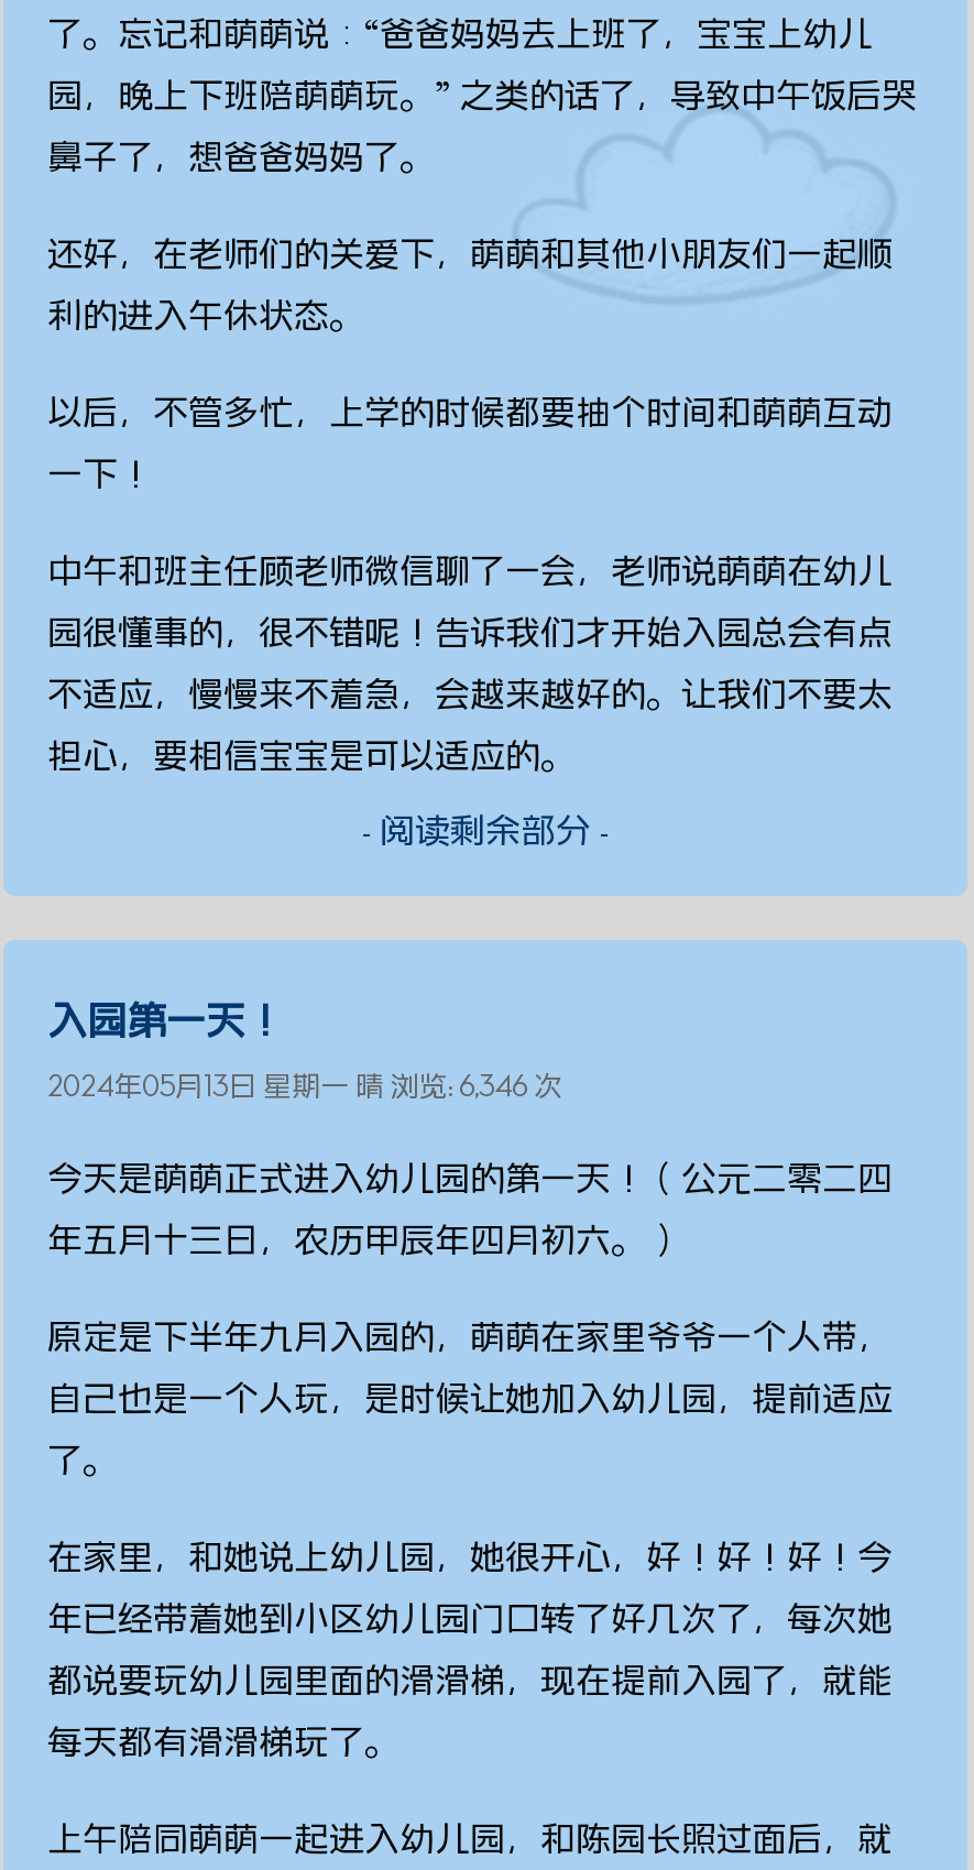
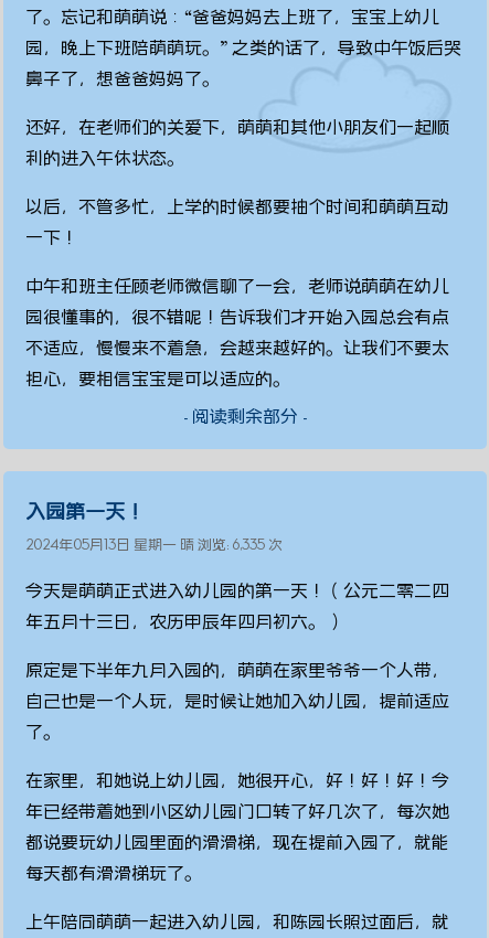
- 2024年05月13日 星期一 晴 浏览: 6,346 次
+ 2024年05月13日 星期一 晴 浏览: 6,335 次
